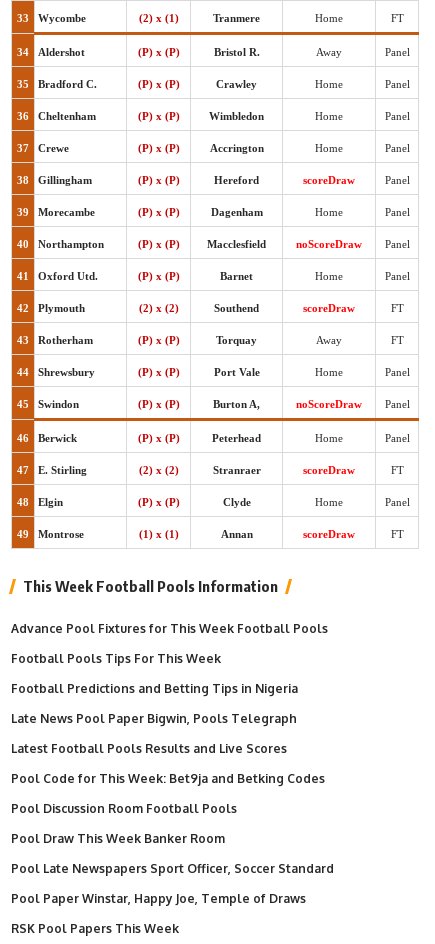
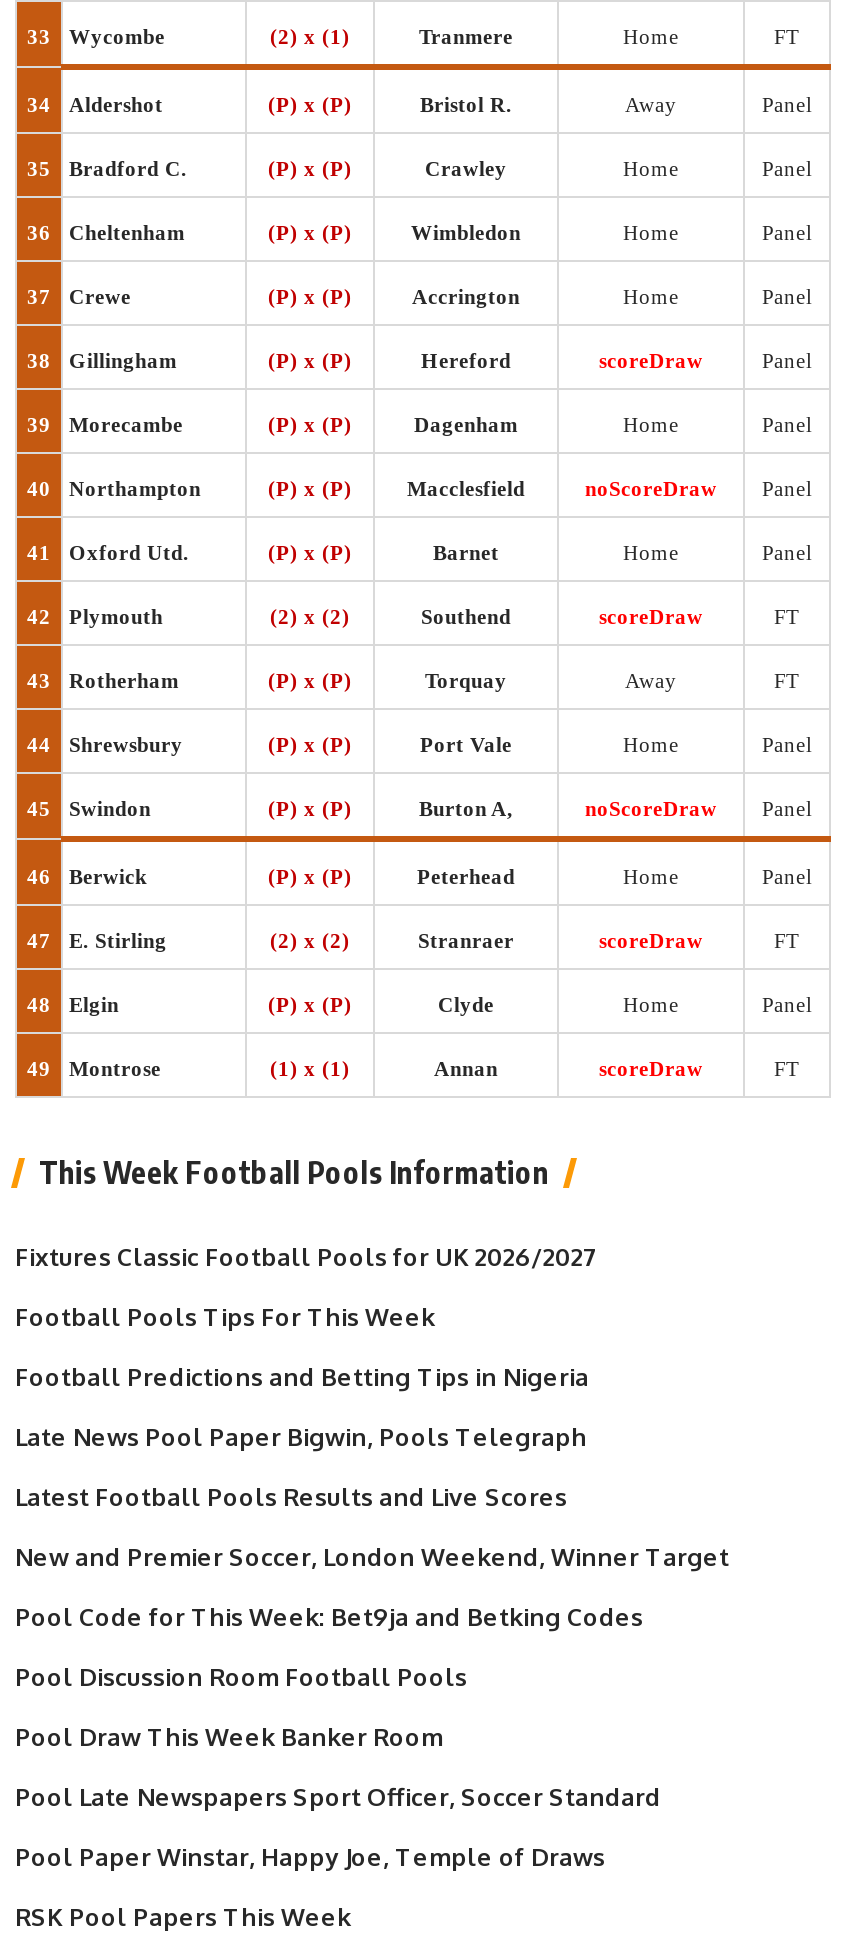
- Advance Pool Fixtures for This Week Football Pools
+ Fixtures Classic Football Pools for UK 2026/2027

+ New and Premier Soccer, London Weekend, Winner Target
